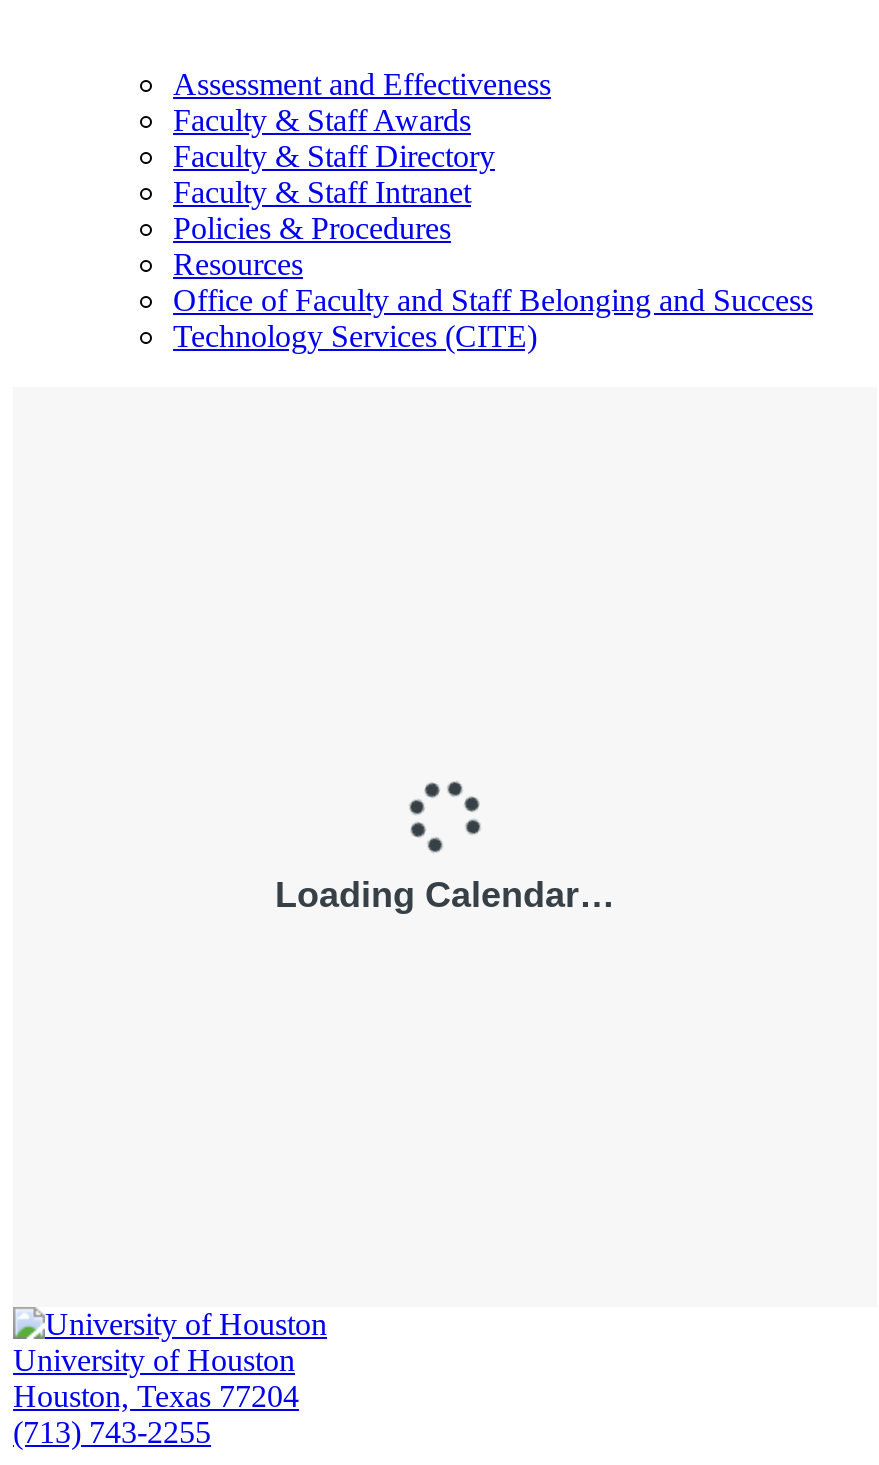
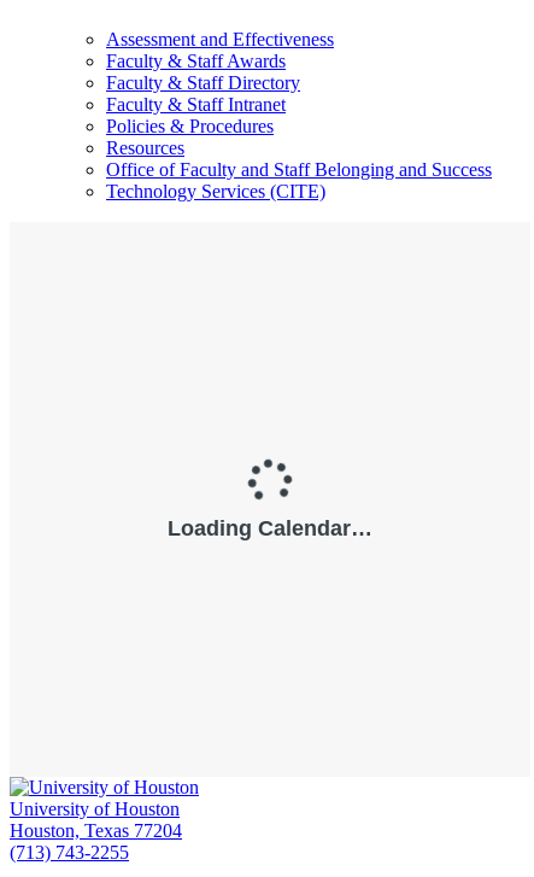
- [image]
+ [image]
